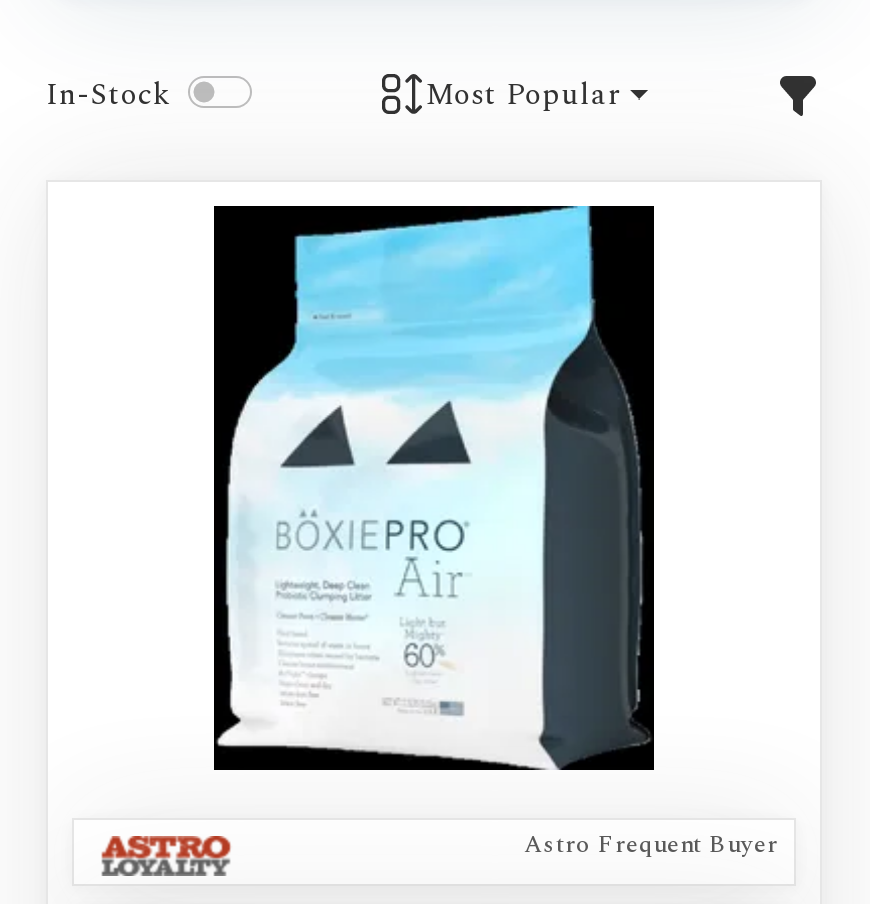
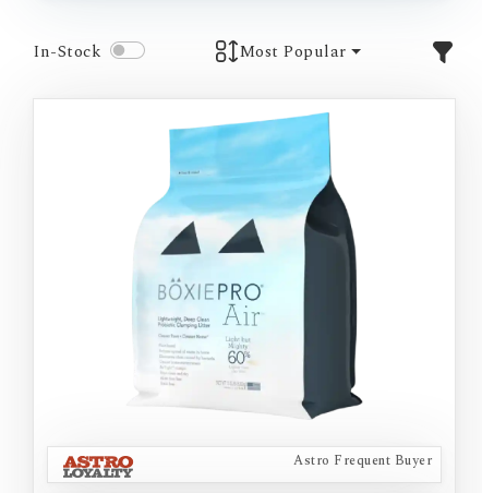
- [image]
+ [image]
